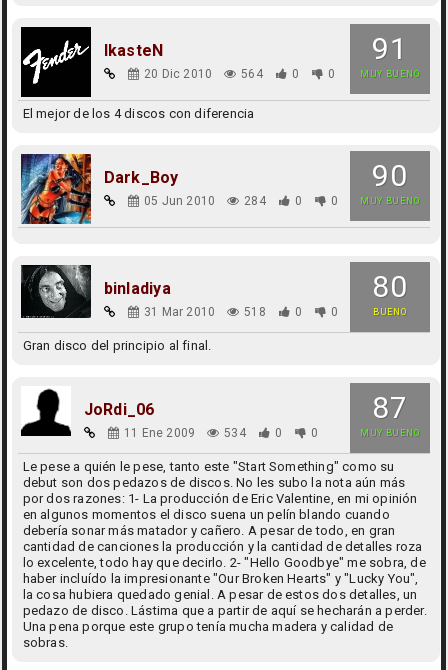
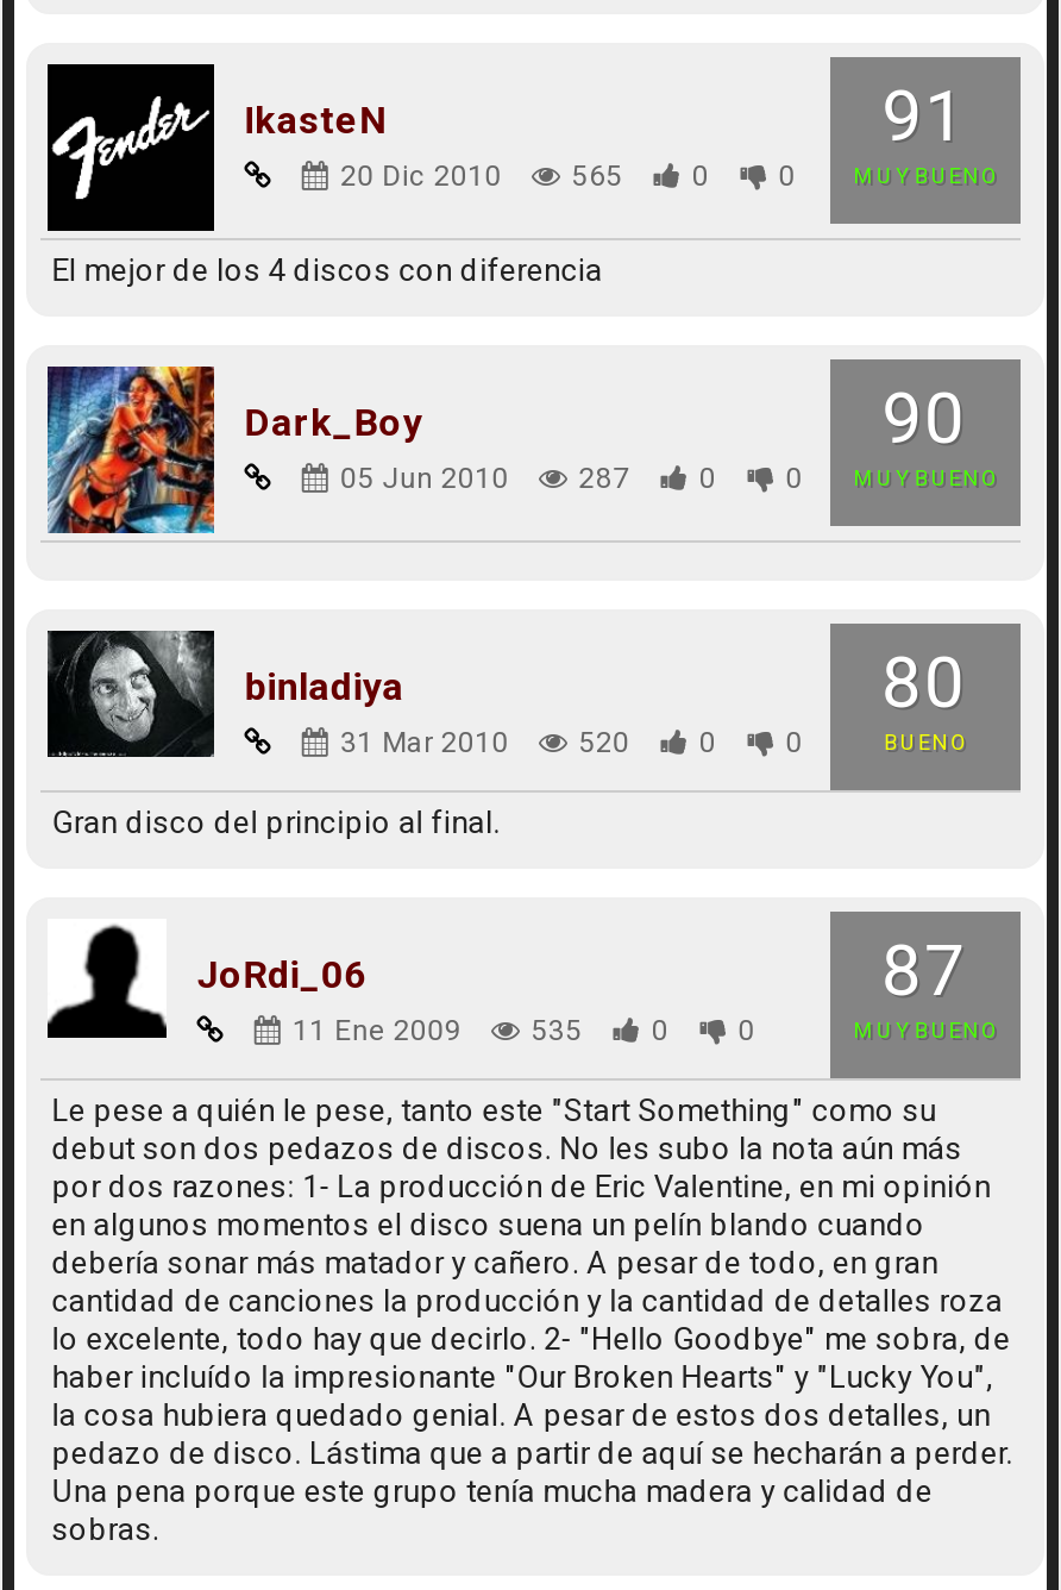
- 20 Dic 2010 564 0 0
+ 20 Dic 2010 565 0 0

- 05 Jun 2010 284 0 0
+ 05 Jun 2010 287 0 0

- 31 Mar 2010 518 0 0
+ 31 Mar 2010 520 0 0

- 11 Ene 2009 534 0 0
+ 11 Ene 2009 535 0 0
